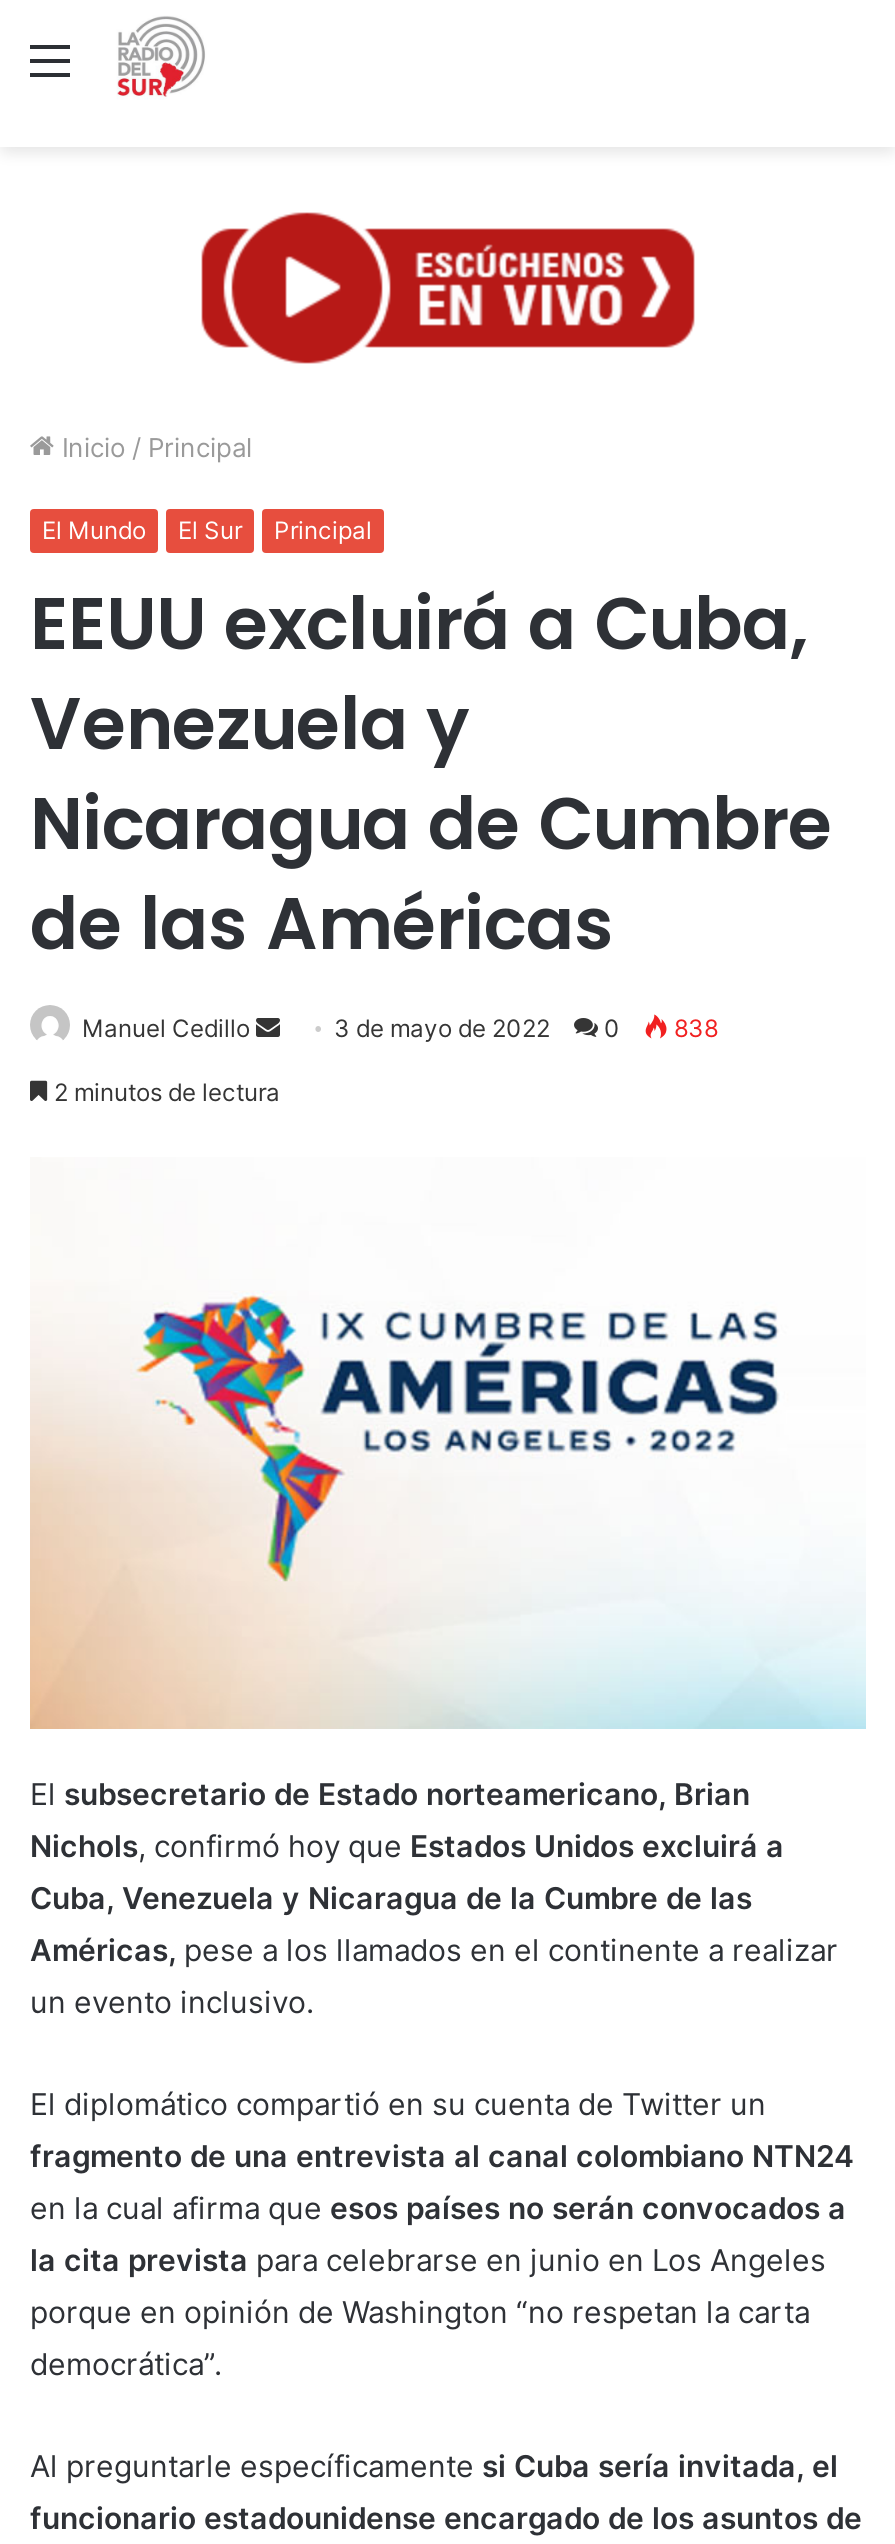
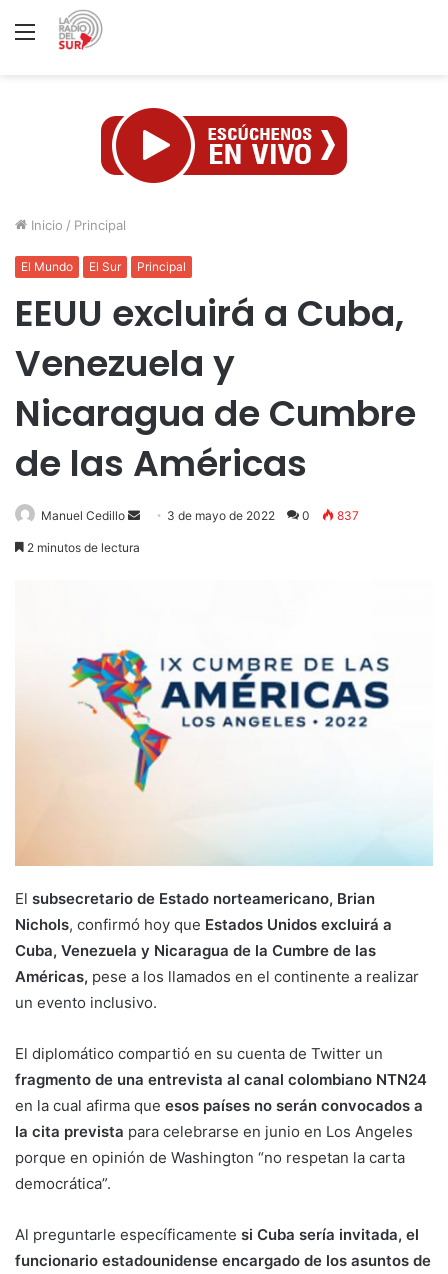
- 838
+ 837
